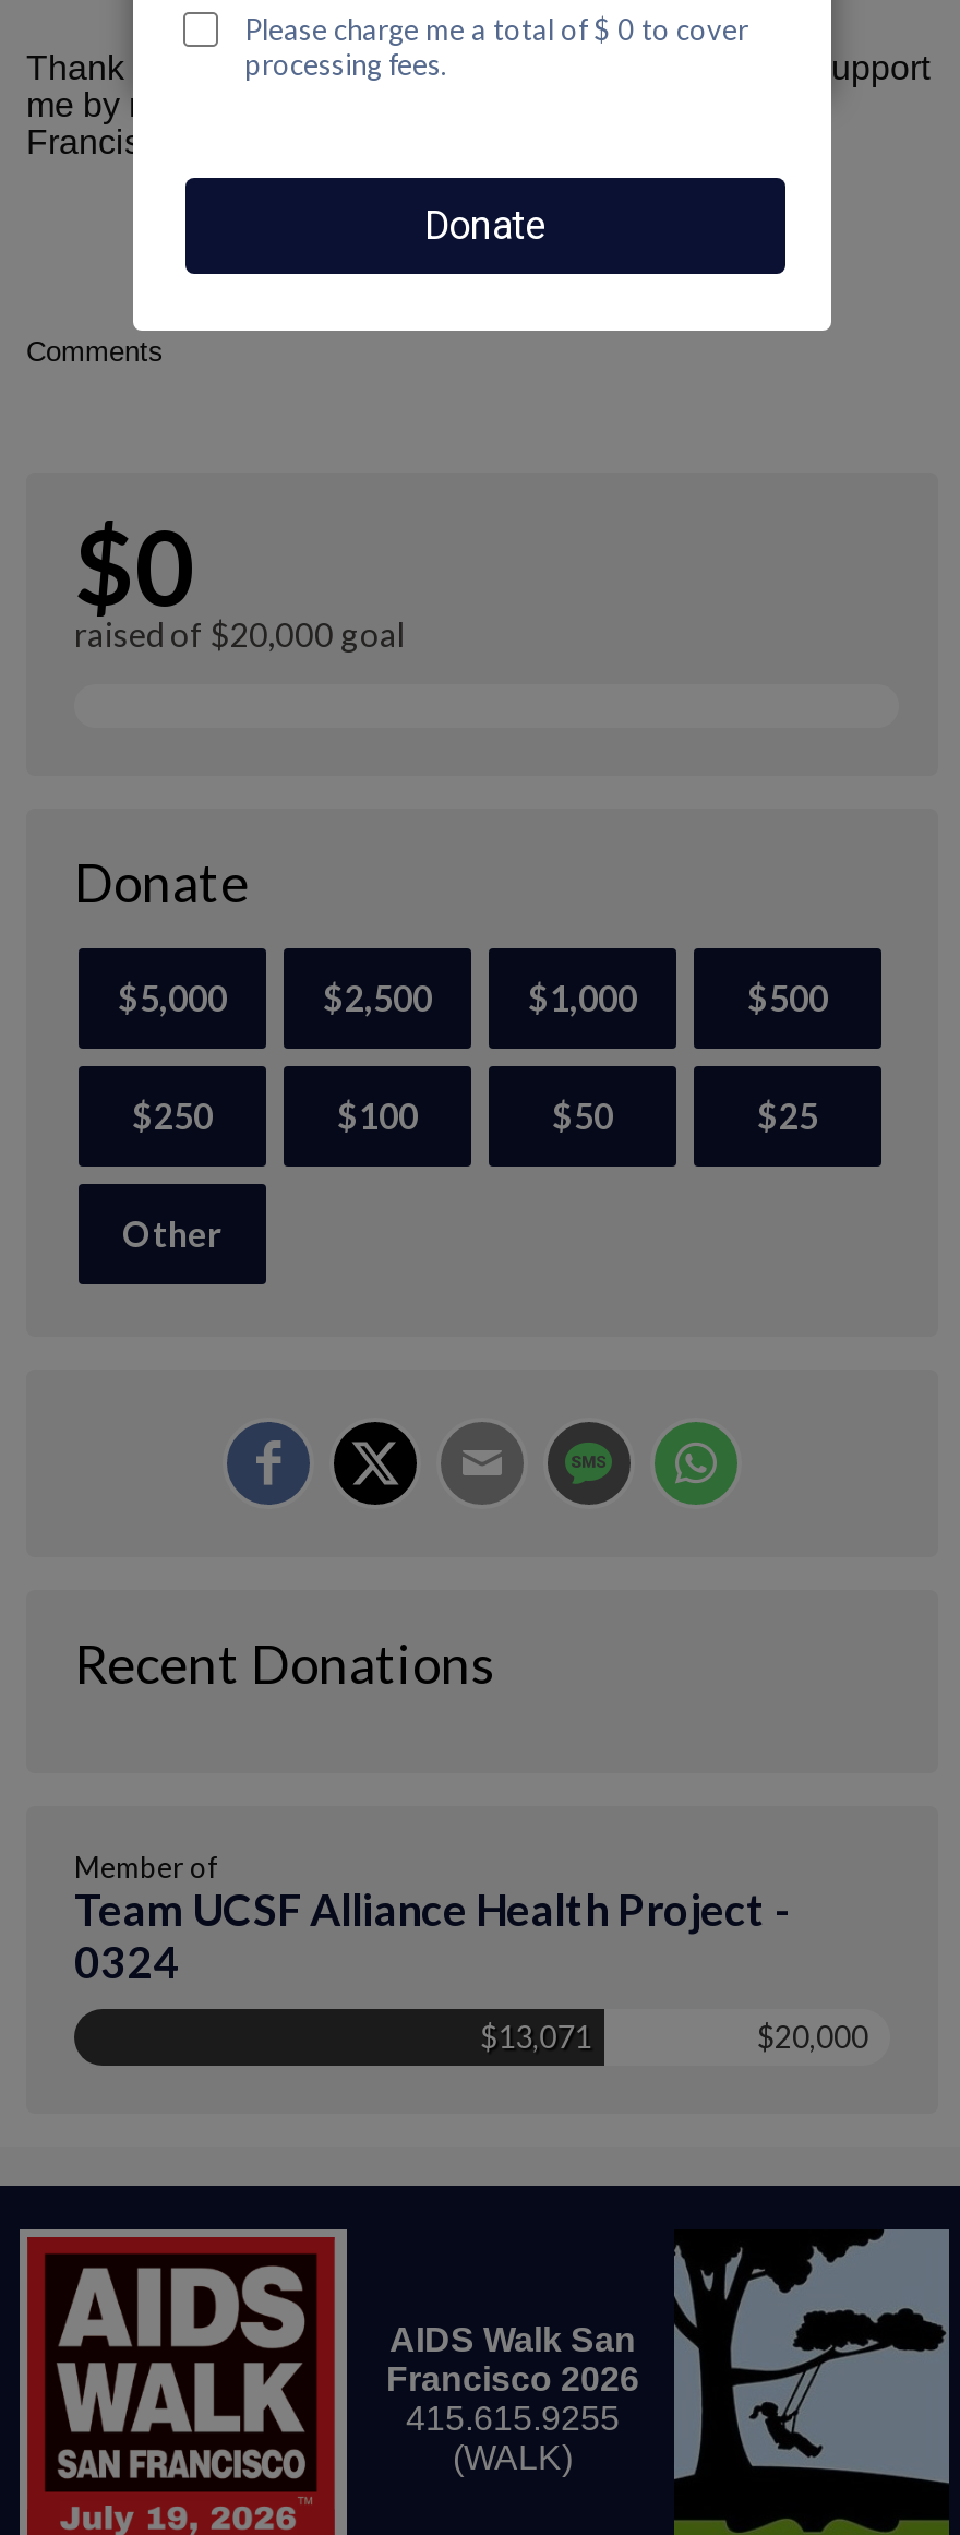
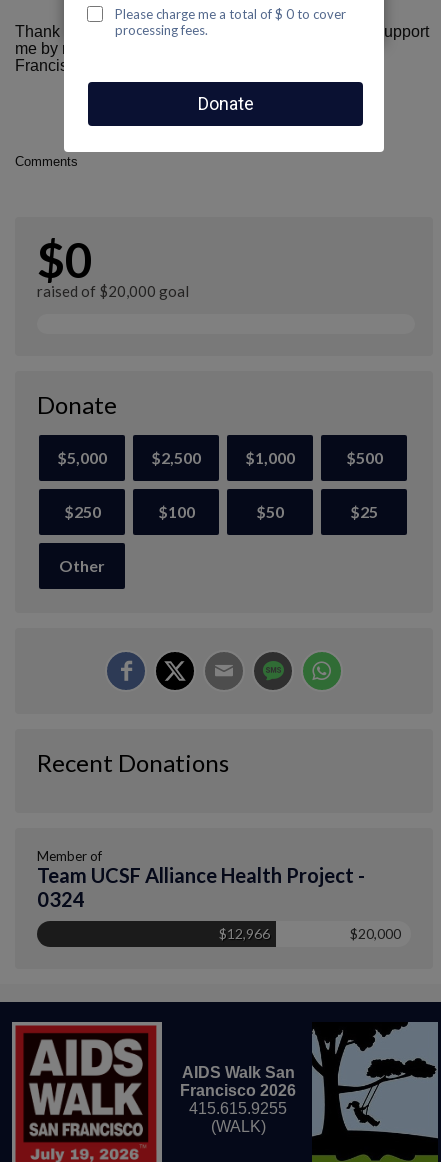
- $13,071
+ $12,966
